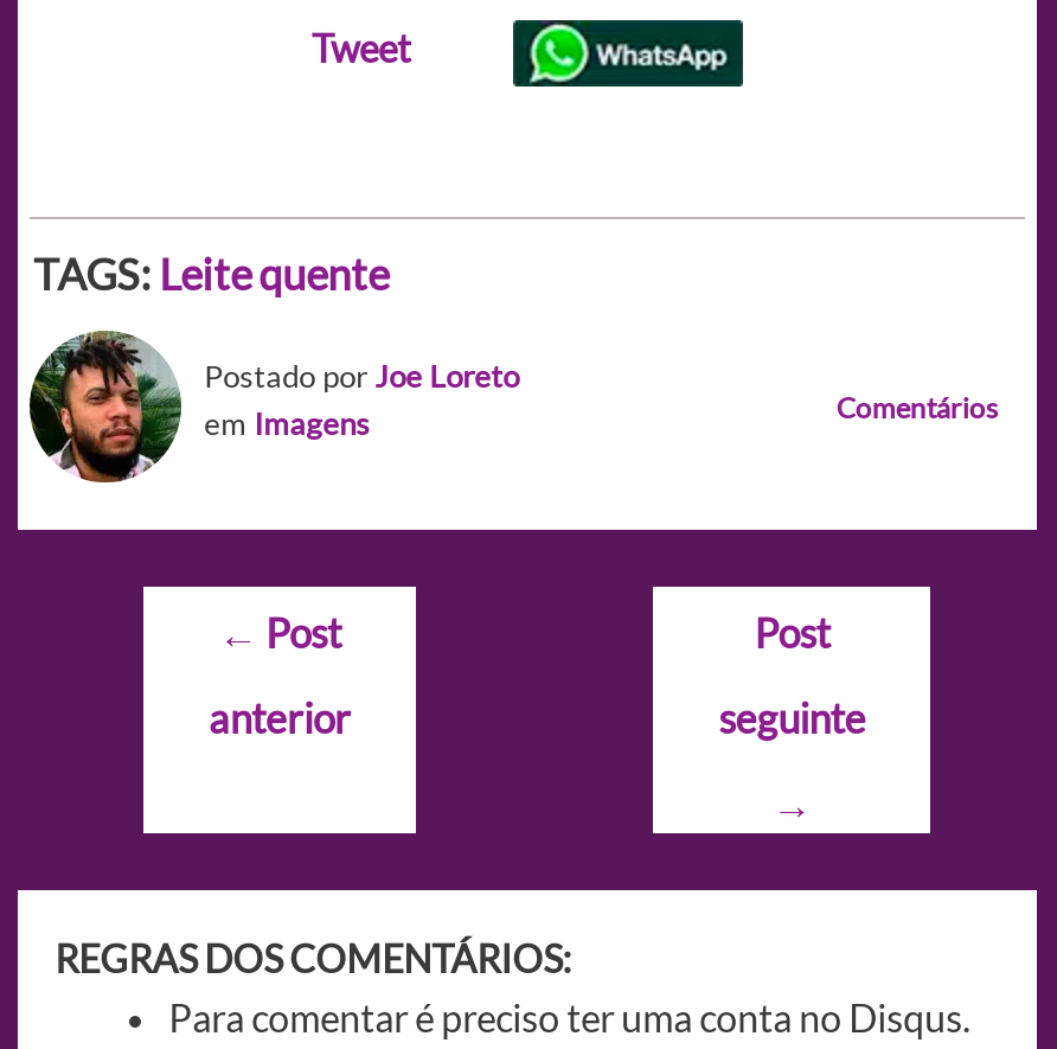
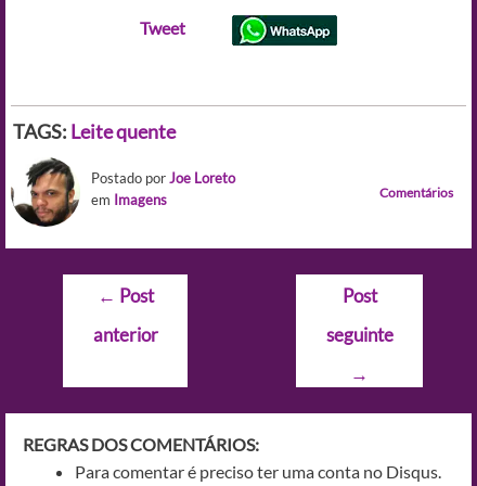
- [image]
+ [image]
